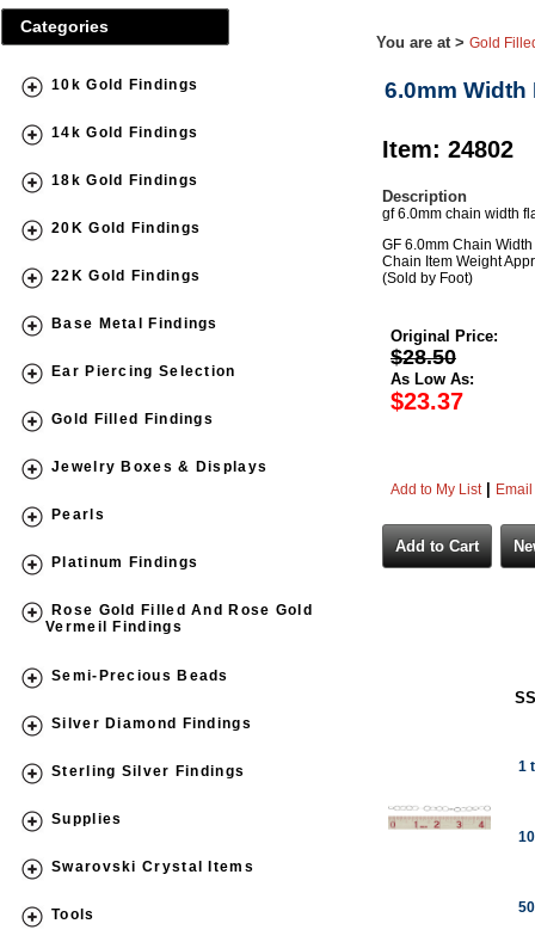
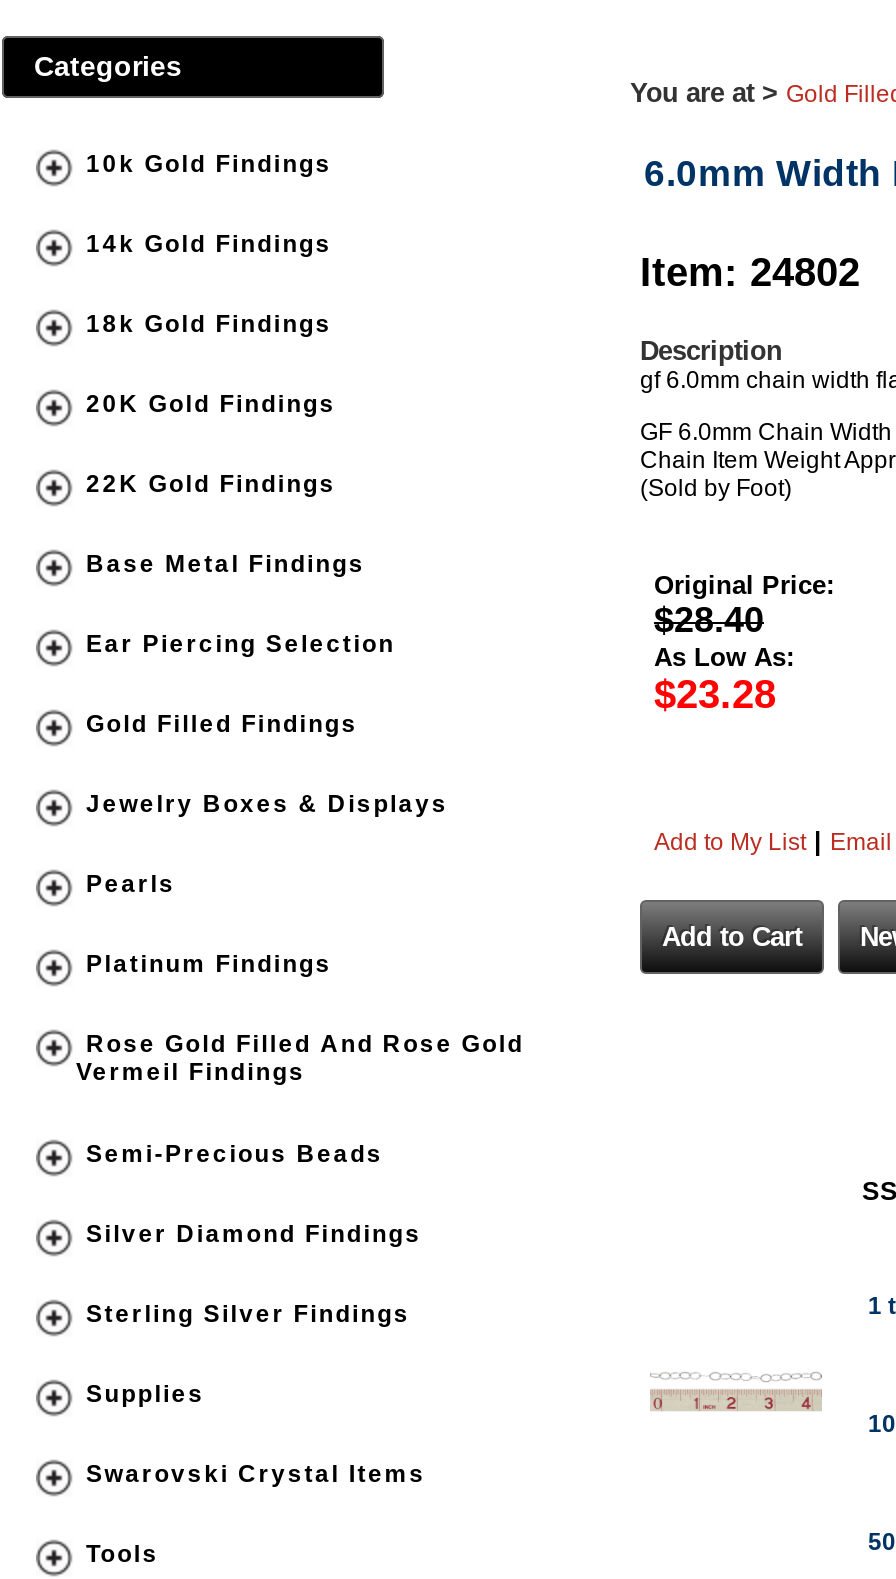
- $28.50
+ $28.40

- $23.37
+ $23.28
